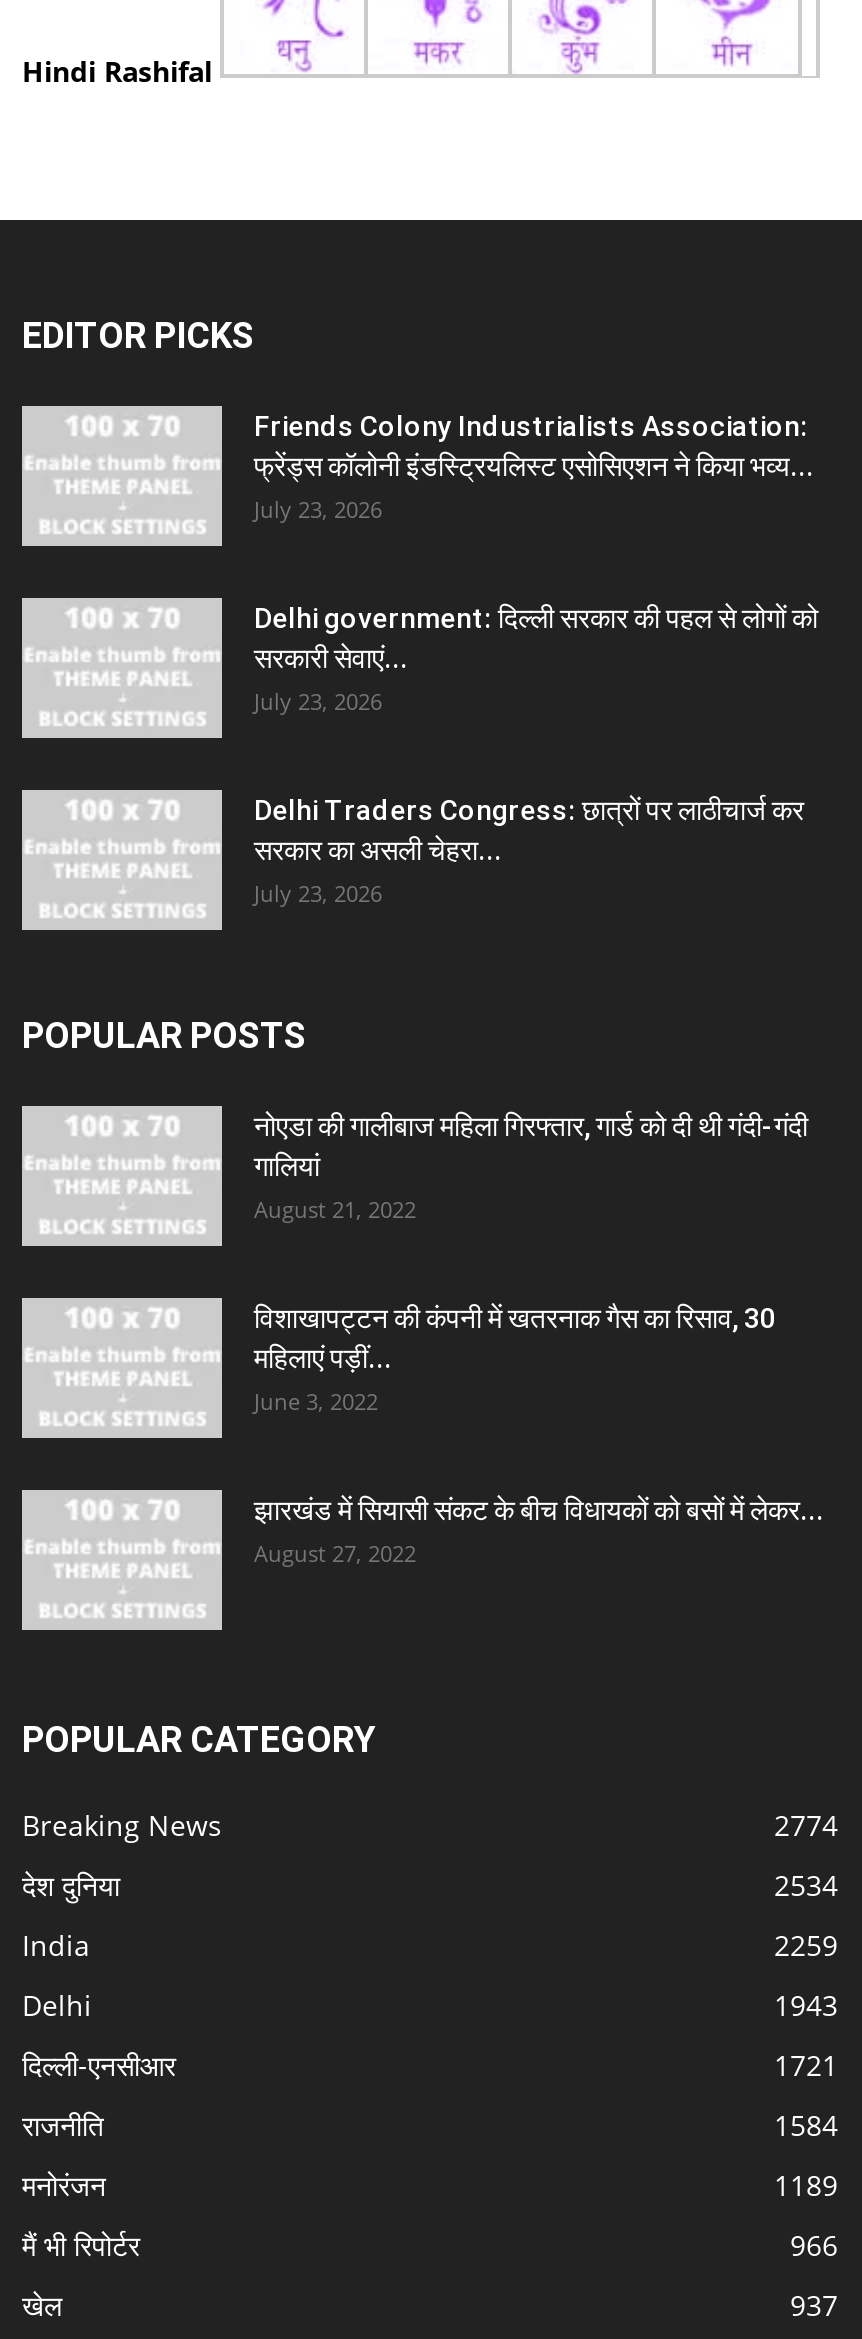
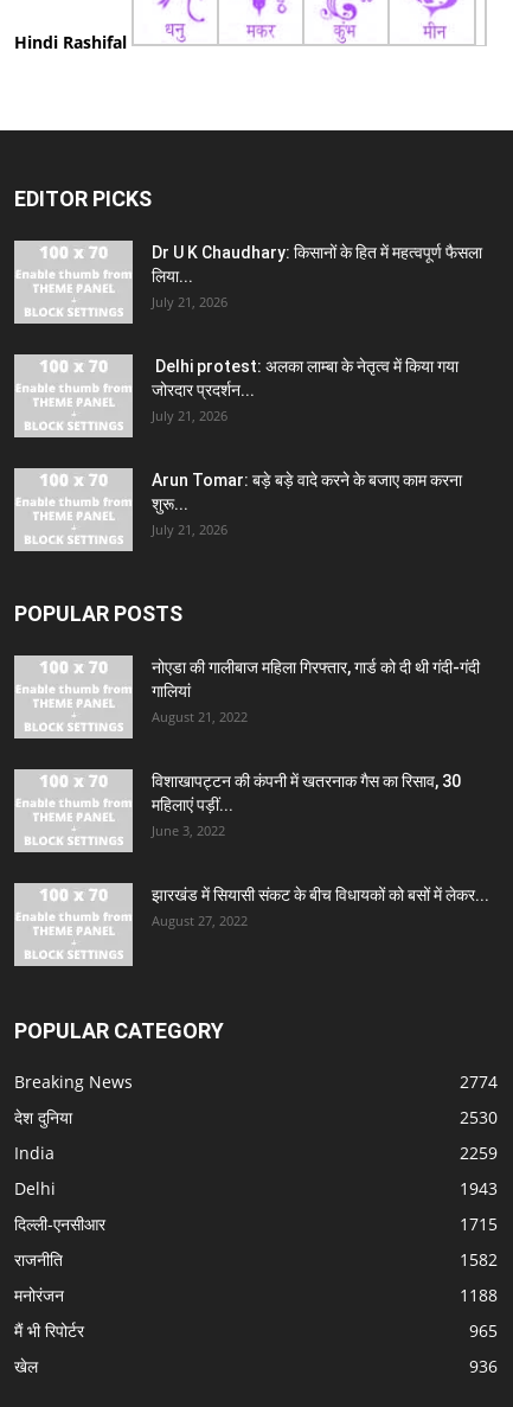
- Friends Colony Industrialists Association:
- फ्रेंड्स कॉलोनी इंडस्ट्रियलिस्ट एसोसिएशन ने किया भव्य...
- July 23, 2026
+ Dr U K Chaudhary: किसानों के हित में महत्वपूर्ण फैसला
+ लिया...
+ July 21, 2026

- Delhi government: दिल्ली सरकार की पहल से लोगों को
- सरकारी सेवाएं...
- July 23, 2026
+ Delhi protest: अलका लाम्बा के नेतृत्व में किया गया
+ जोरदार प्रदर्शन...
+ July 21, 2026

- Delhi Traders Congress: छात्रों पर लाठीचार्ज कर
- सरकार का असली चेहरा...
- July 23, 2026
+ Arun Tomar: बड़े बड़े वादे करने के बजाए काम करना
+ शुरू...
+ July 21, 2026

- 2534
+ 2530

- 1721
+ 1715

- 1584
+ 1582

- 1189
+ 1188

- 966
+ 965

- 937
+ 936
